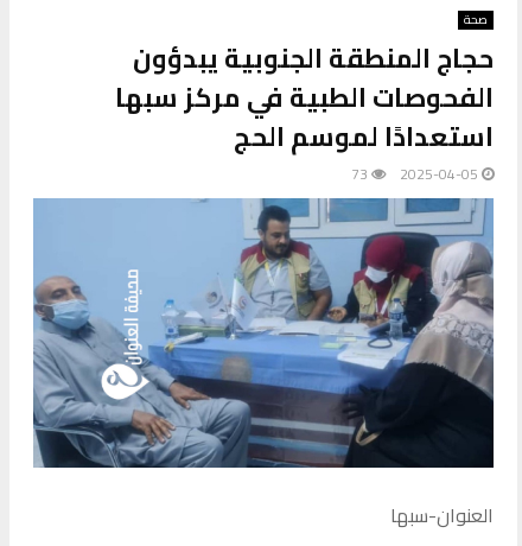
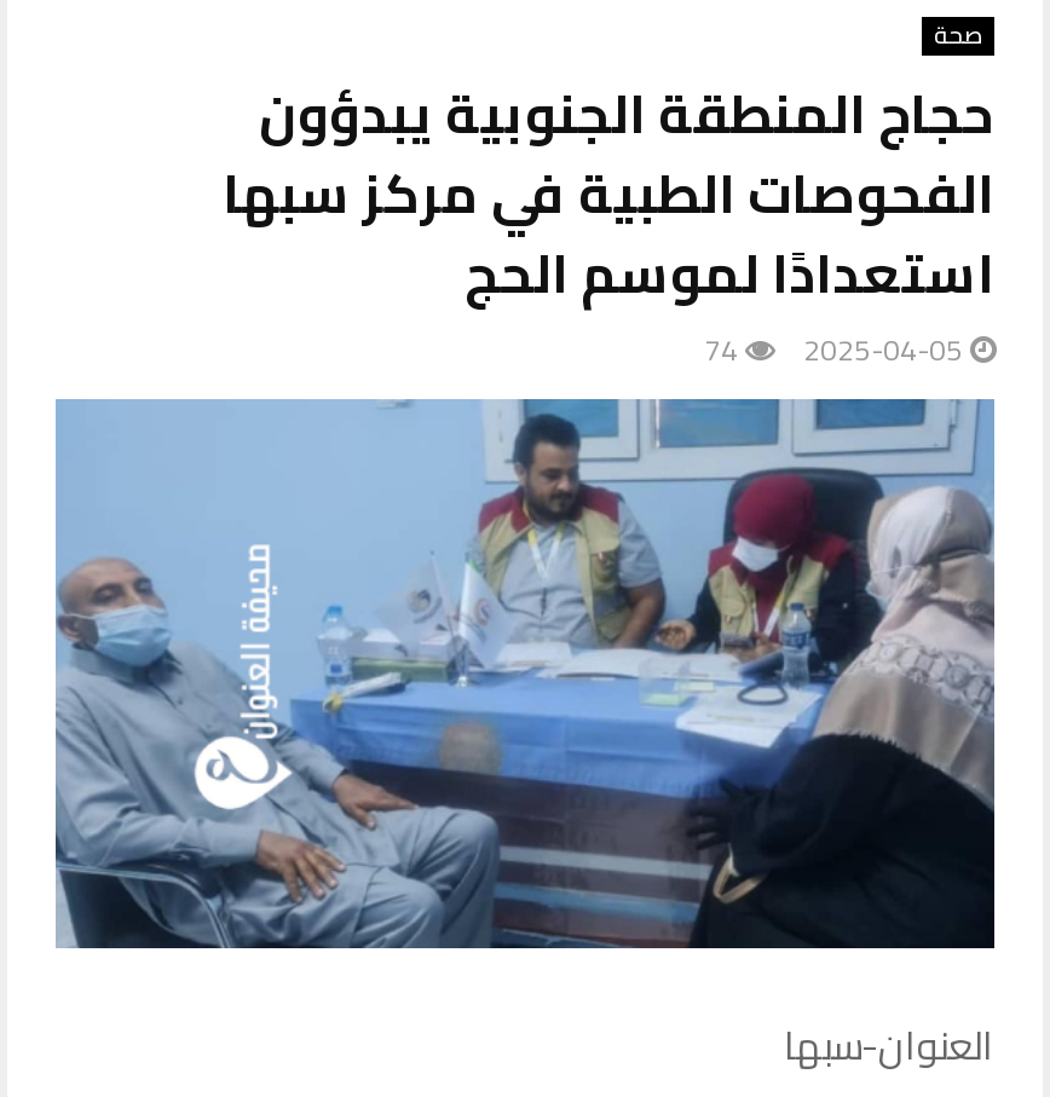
- 73 2025-04-05
+ 74 2025-04-05
